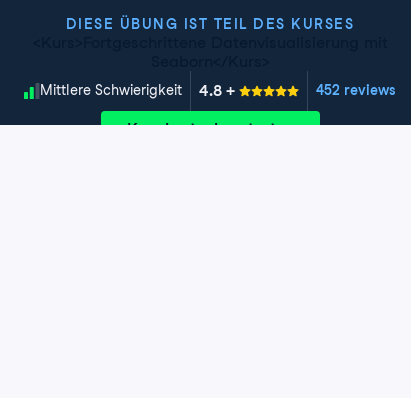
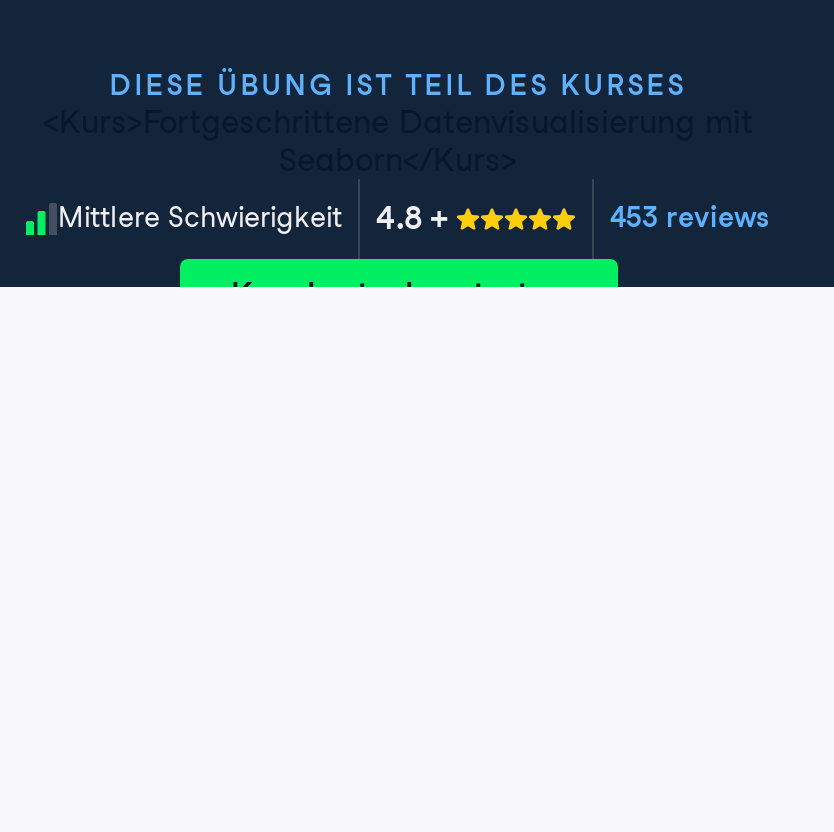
- 452 reviews
+ 453 reviews
